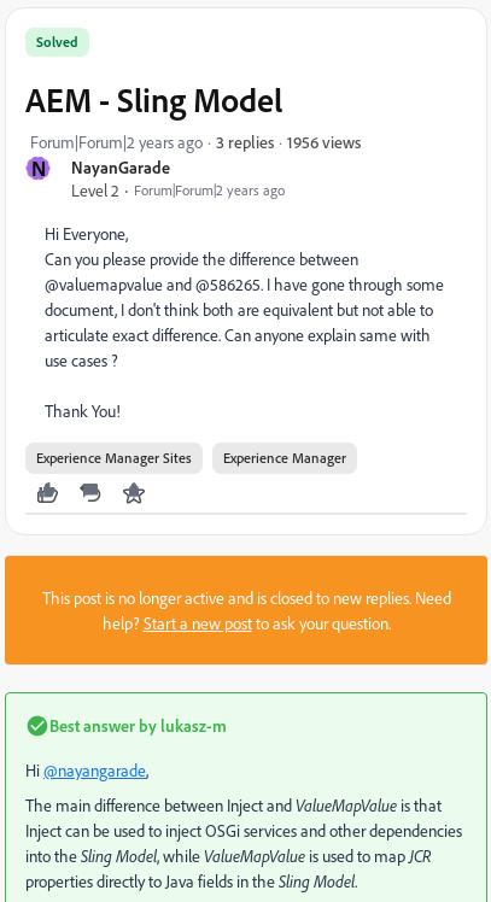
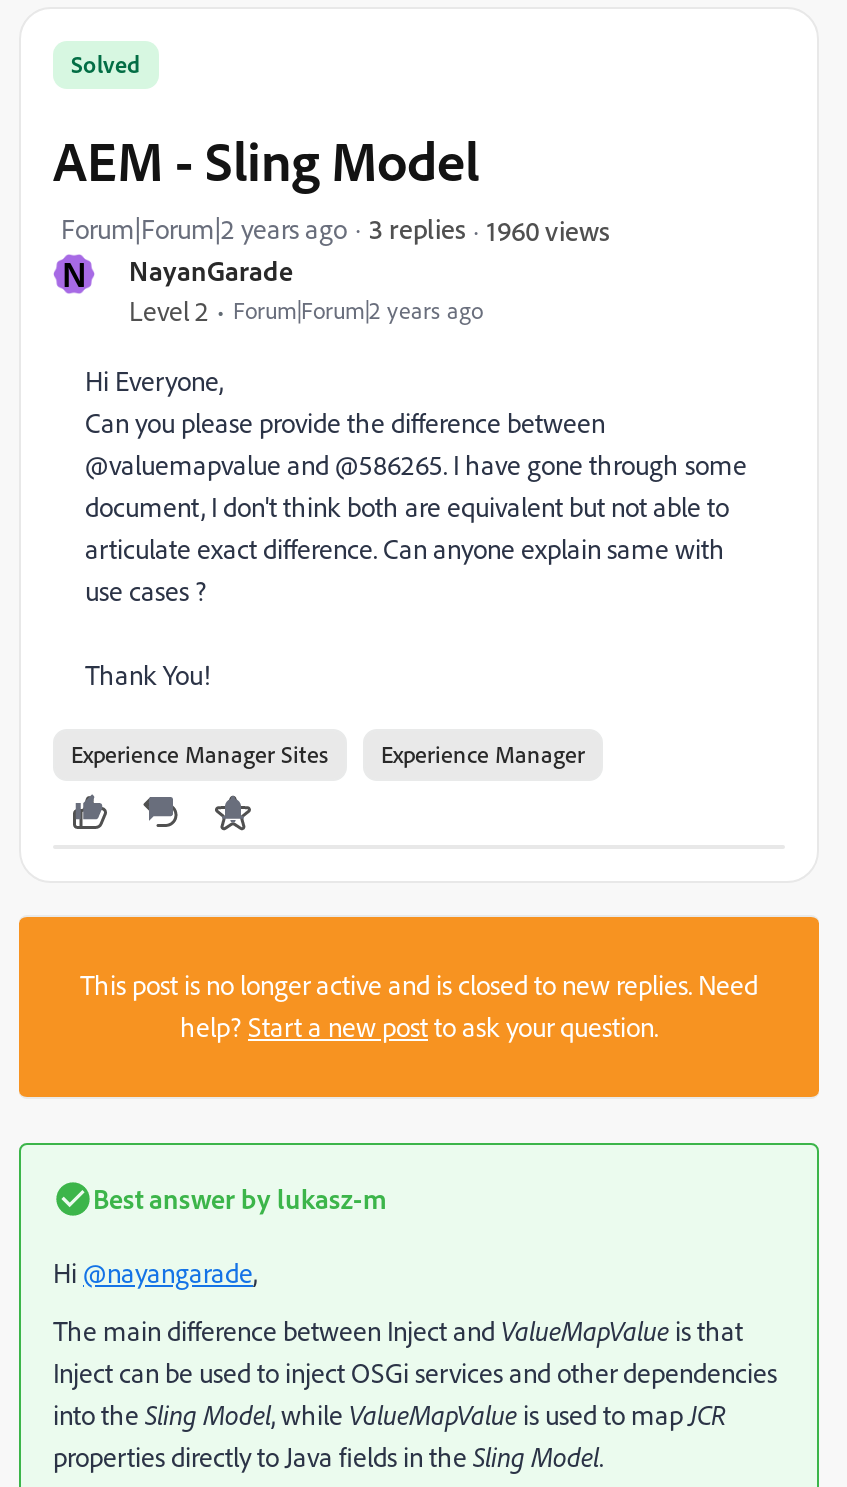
- 1956 views
+ 1960 views
